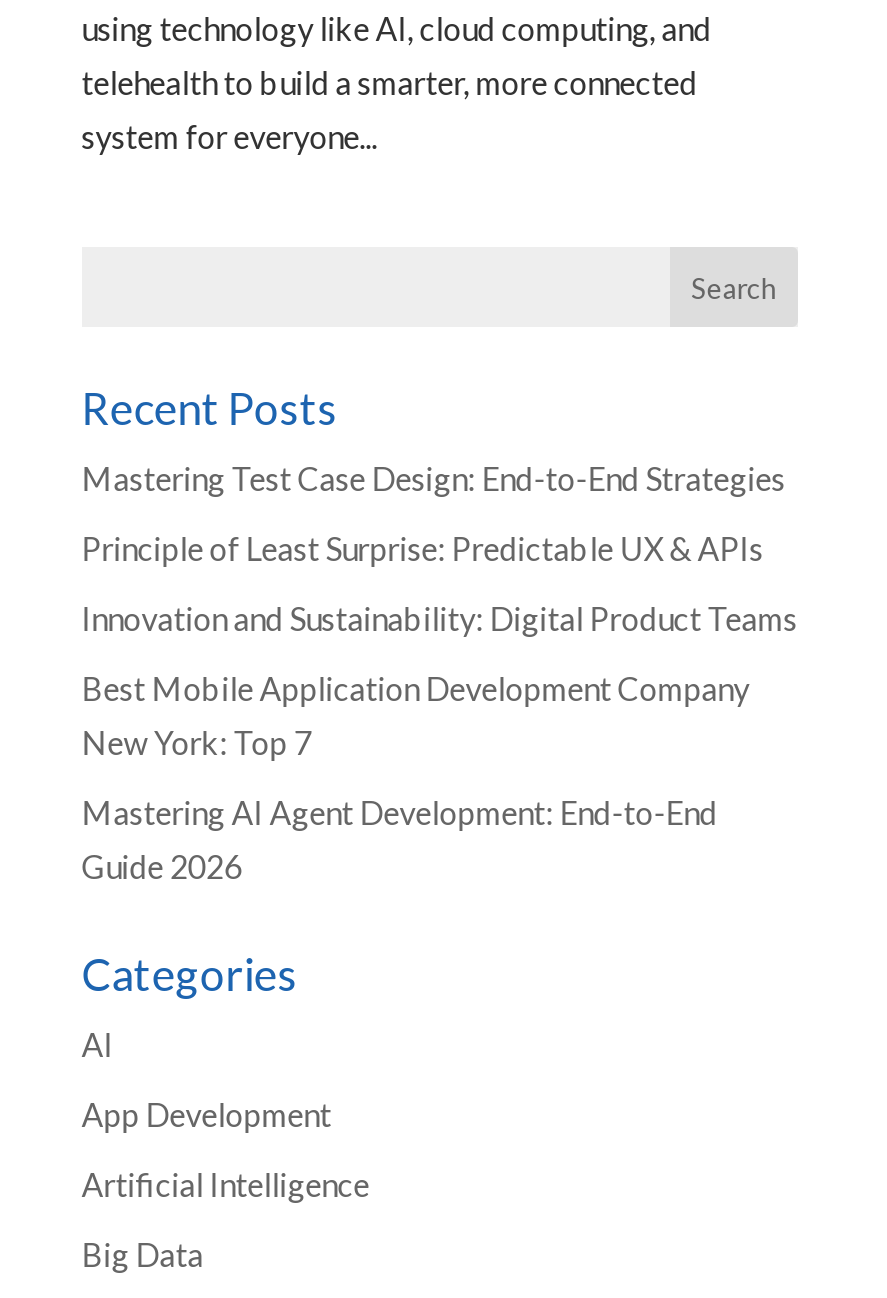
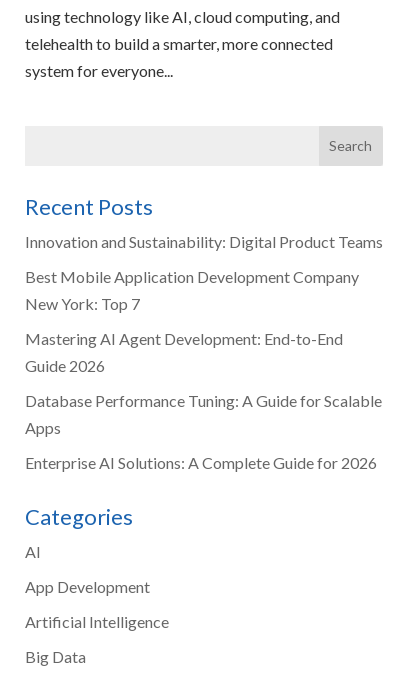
- Mastering Test Case Design: End-to-End Strategies
- Principle of Least Surprise: Predictable UX & APIs

moved up: Innovation and Sustainability: Digital Product Teams | Best Mobile Application Development Company | New York: Top 7 | Mastering AI Agent Development: End-to-End | Guide 2026

+ Database Performance Tuning: A Guide for Scalable
+ Apps
+ Enterprise AI Solutions: A Complete Guide for 2026
